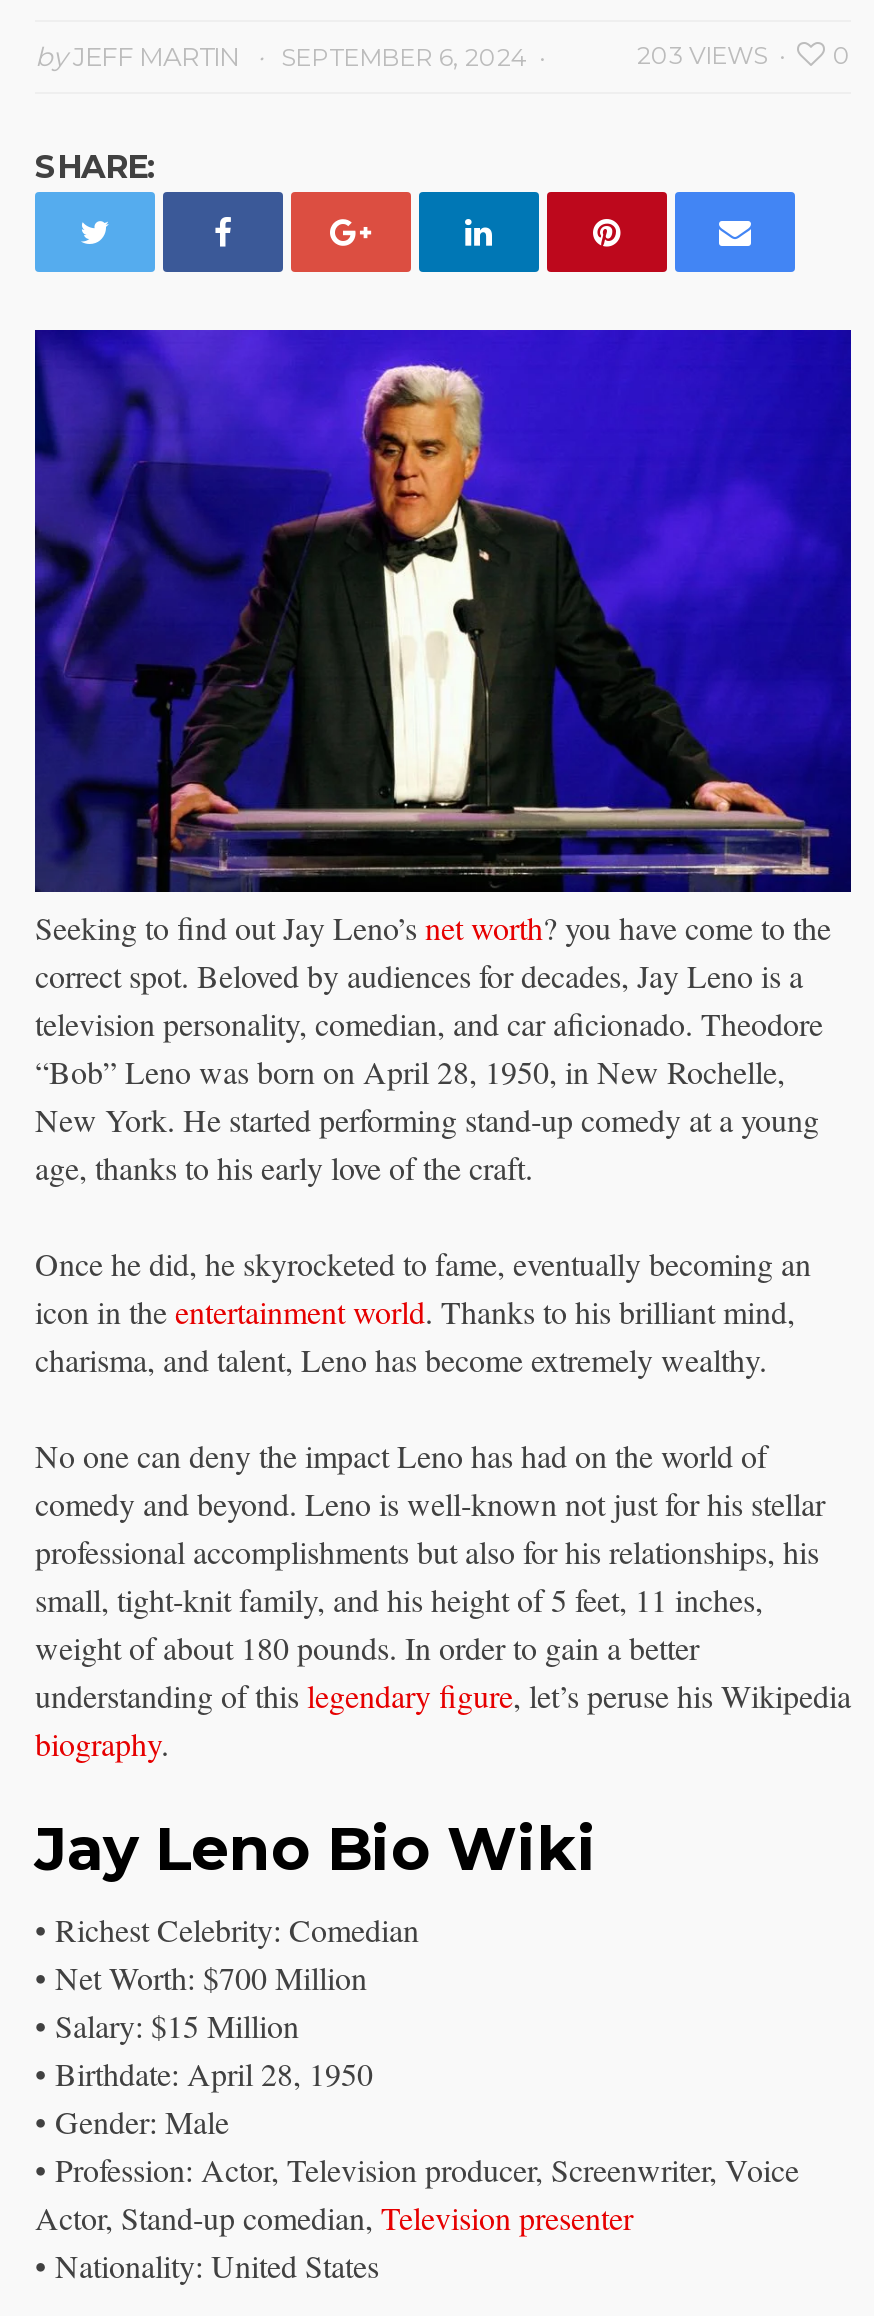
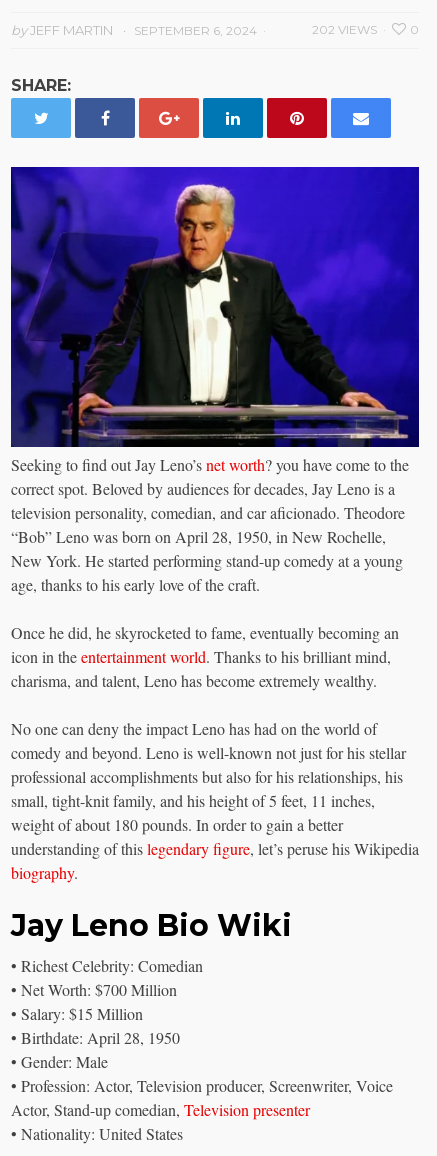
- 203 VIEWS
+ 202 VIEWS
